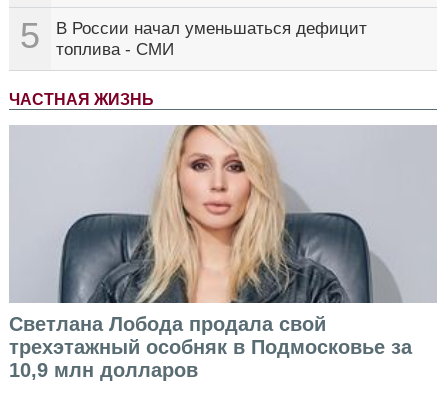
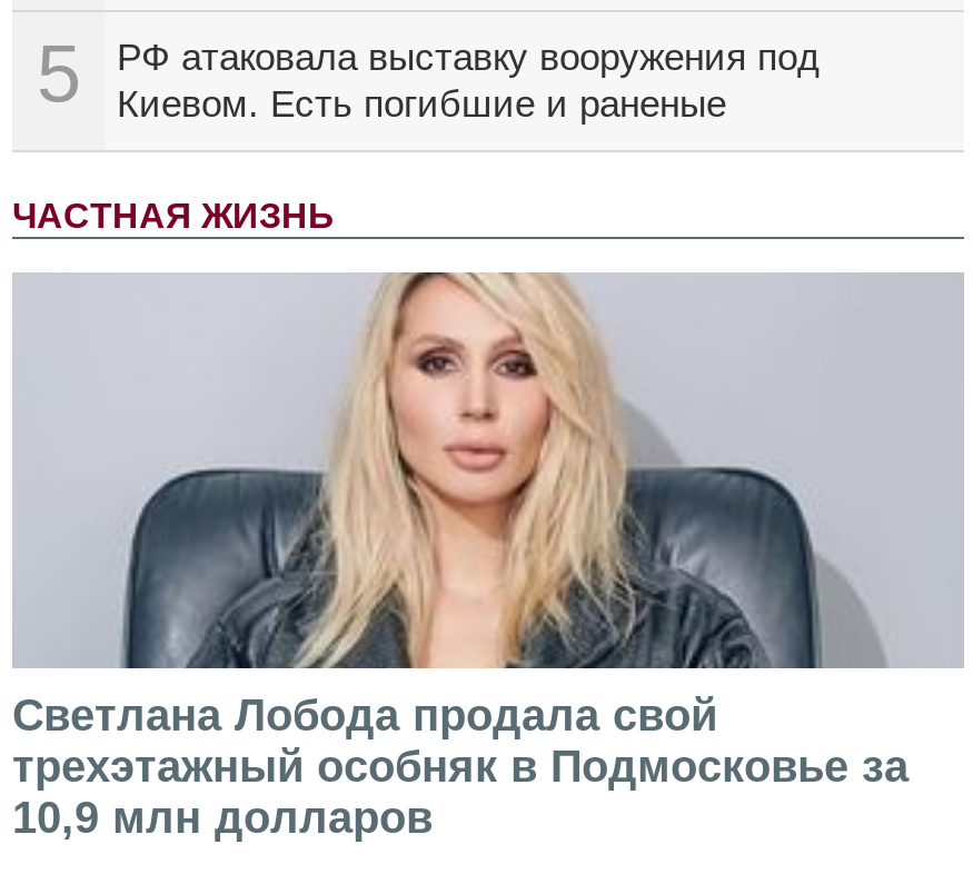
- В России начал уменьшаться дефицит
- топлива - СМИ
+ РФ атаковала выставку вооружения под
+ Киевом. Есть погибшие и раненые
